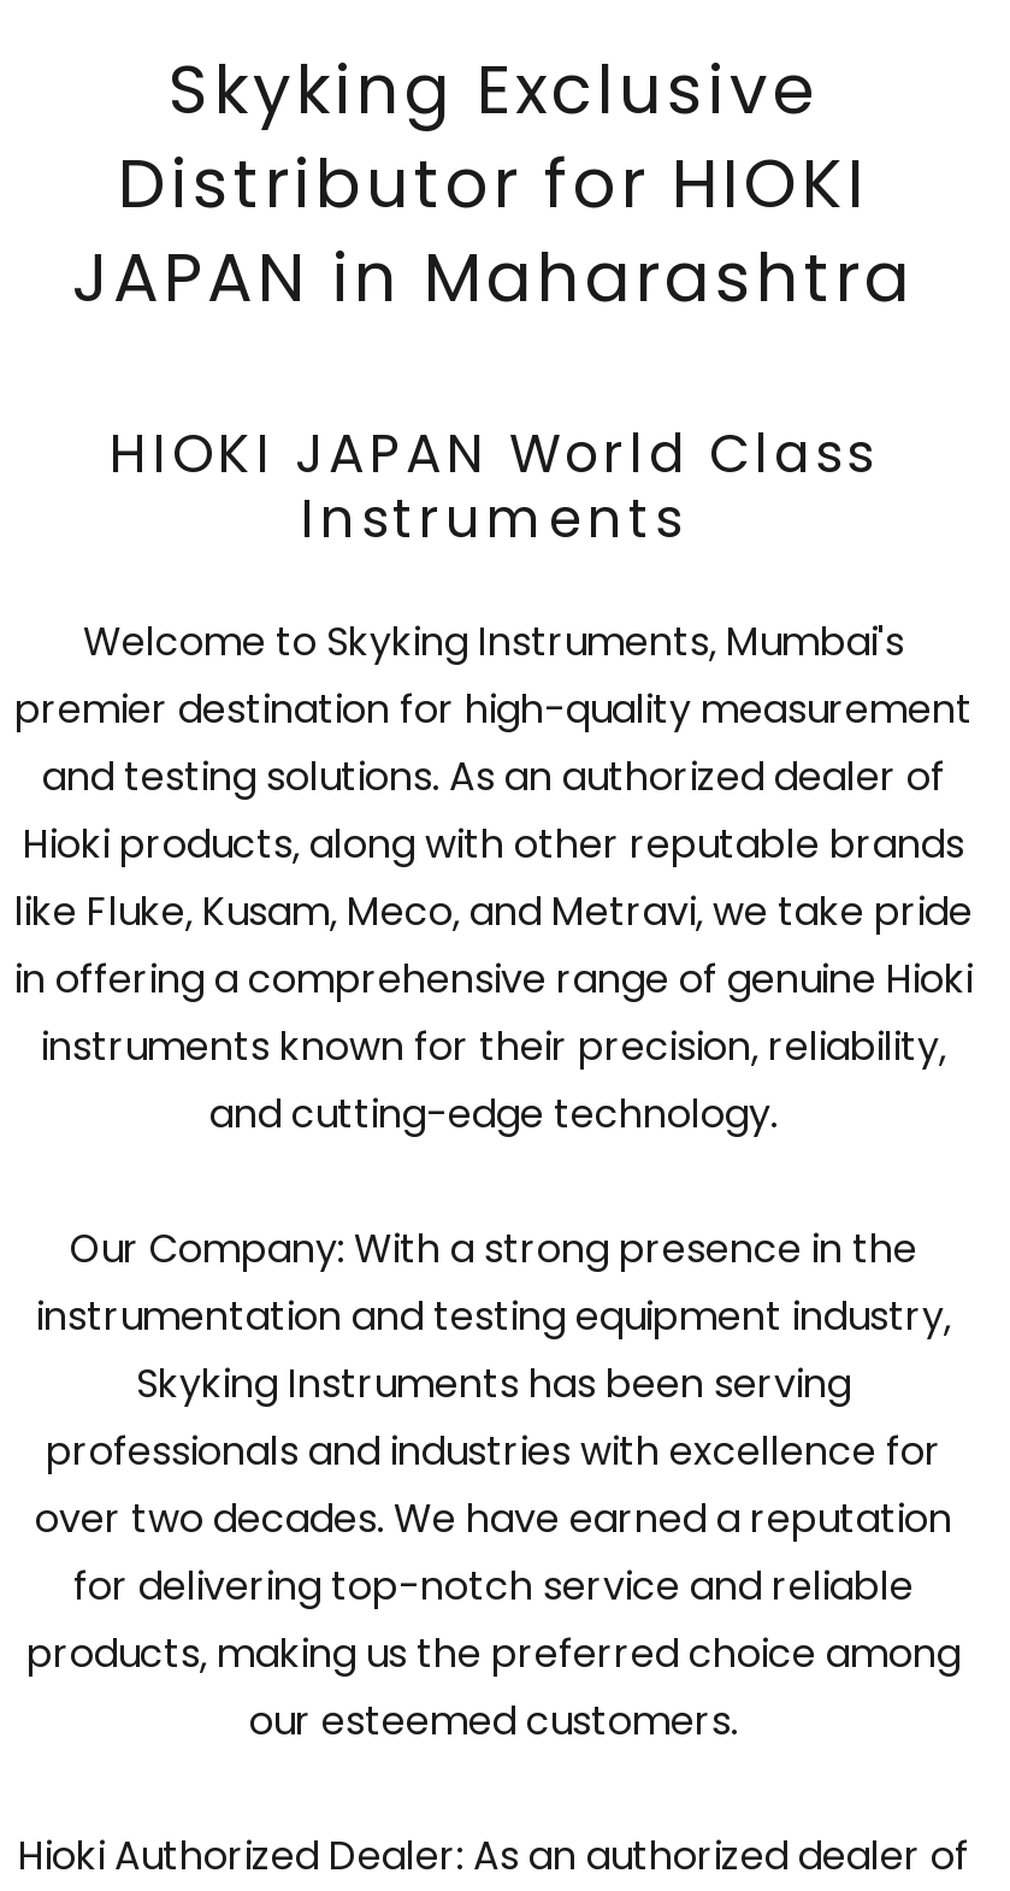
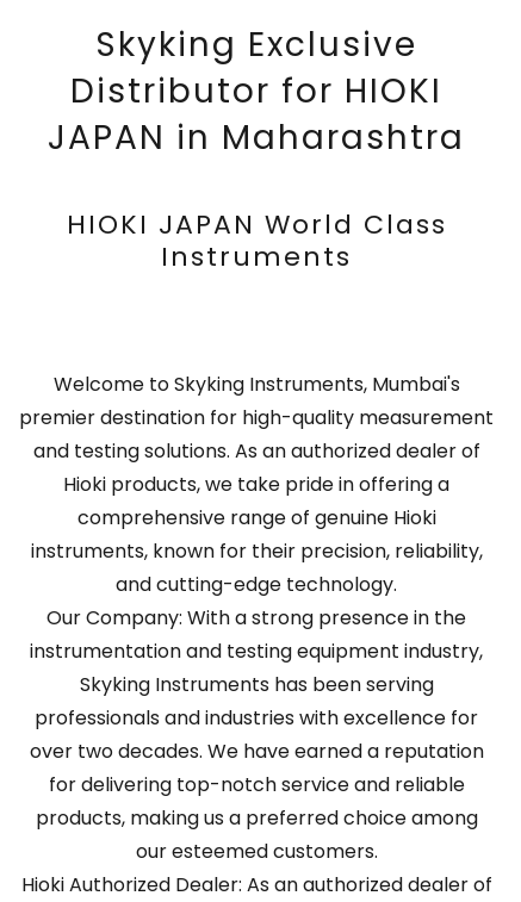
moved down: Welcome to Skyking Instruments, Mumbai's | premier destination for high-quality measurement | and testing solutions. As an authorized dealer of

- Hioki products, along with other reputable brands
- like Fluke, Kusam, Meco, and Metravi, we take pride
- in offering a comprehensive range of genuine Hioki
- instruments known for their precision, reliability,
+ Hioki products, we take pride in offering a
+ comprehensive range of genuine Hioki
+ instruments, known for their precision, reliability,

moved down: and cutting-edge technology.

- products, making us the preferred choice among
+ products, making us a preferred choice among
